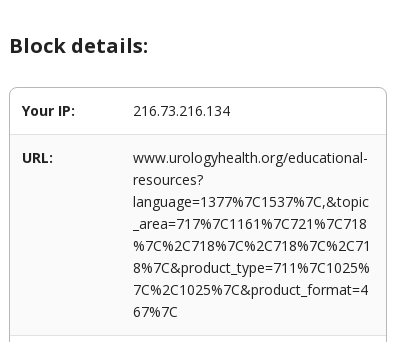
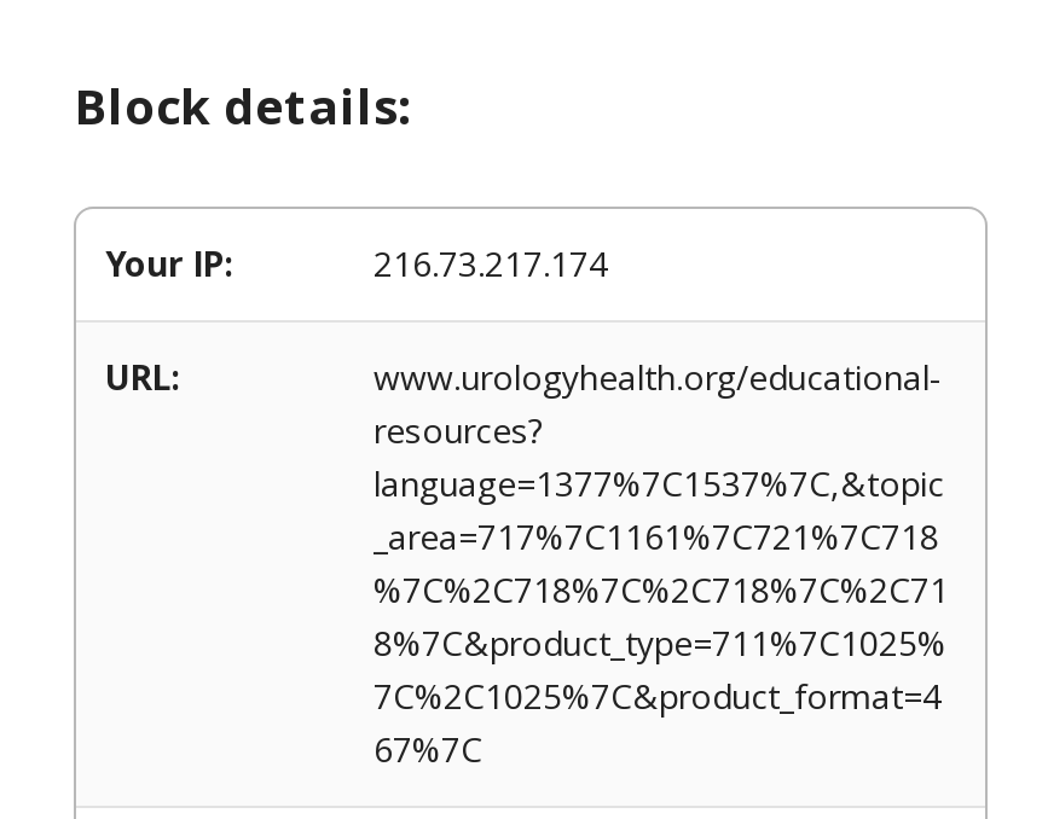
- 216.73.216.134
+ 216.73.217.174
